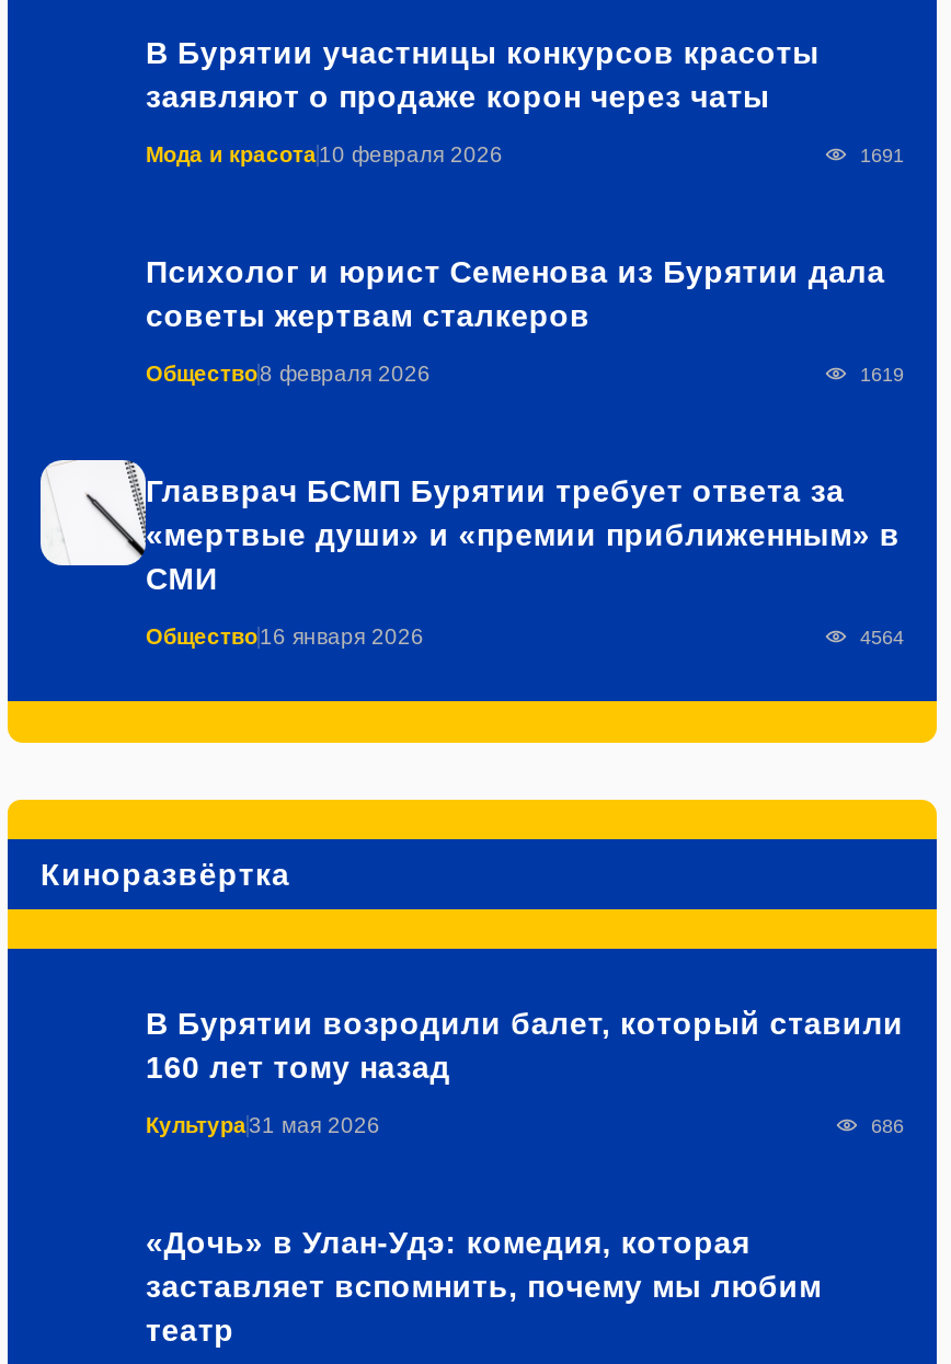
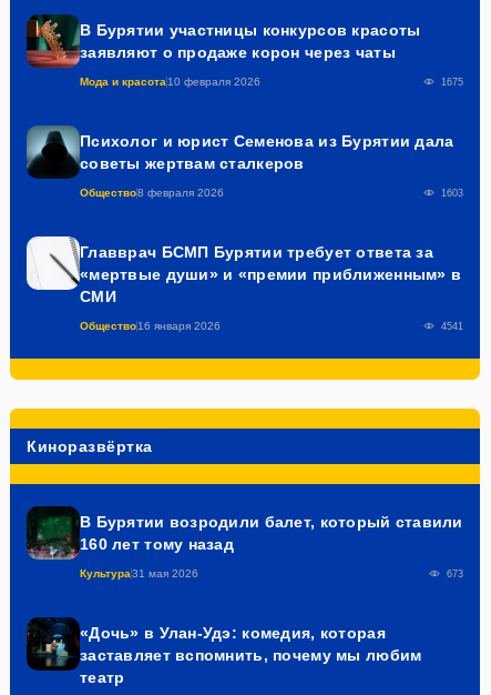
+ [image]

- 1691
+ 1675

+ [image]

- 1619
+ 1603

- 4564
+ 4541

+ [image]

- 686
+ 673

+ [image]
